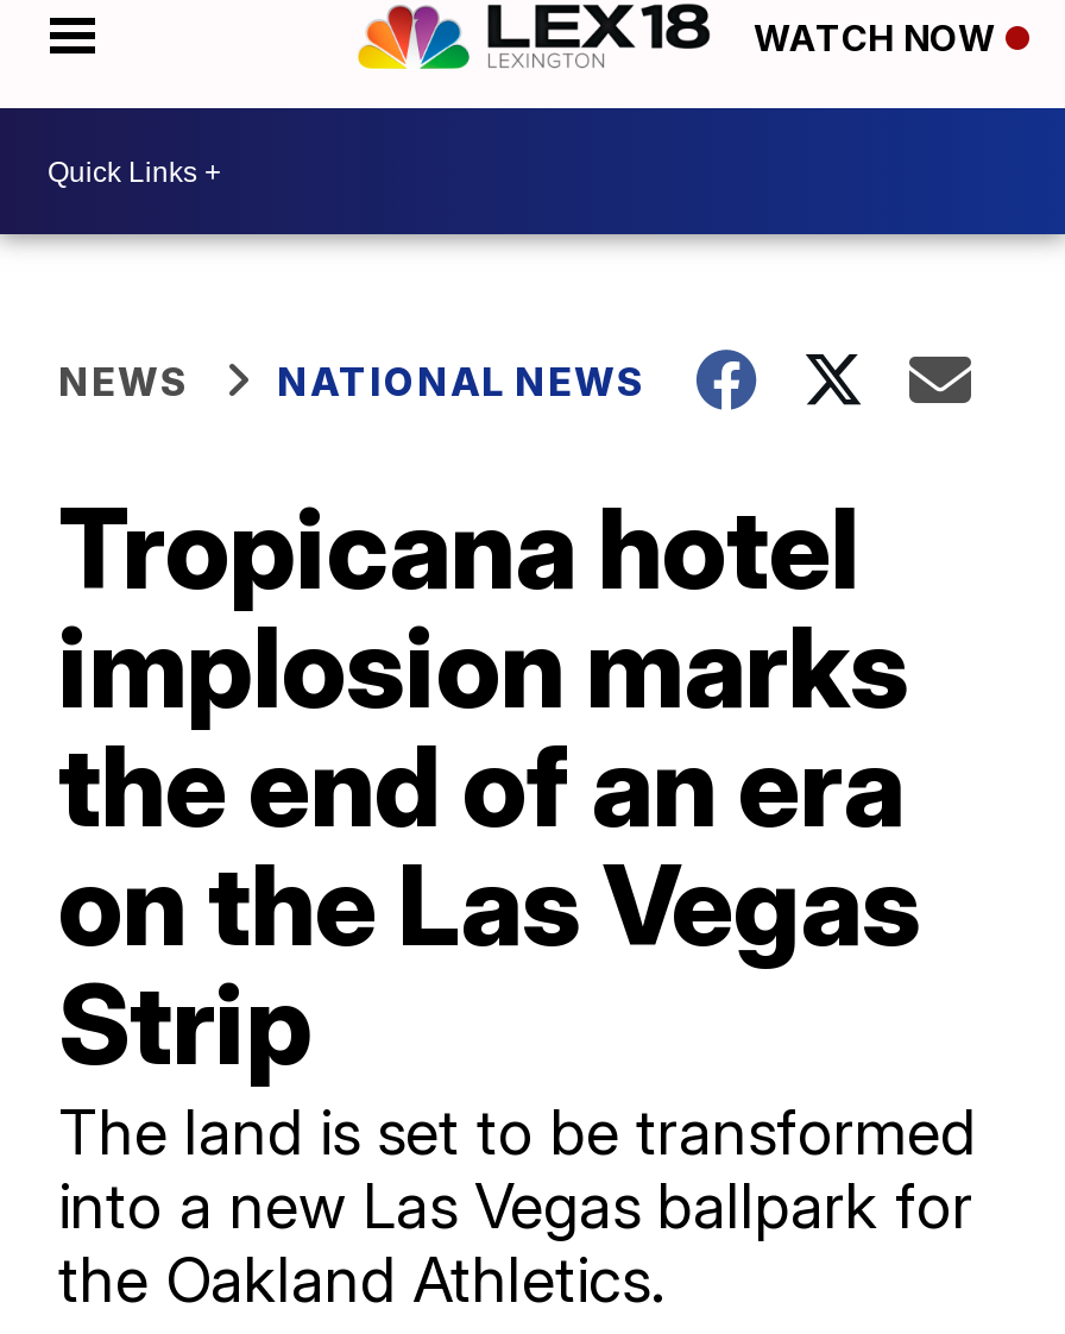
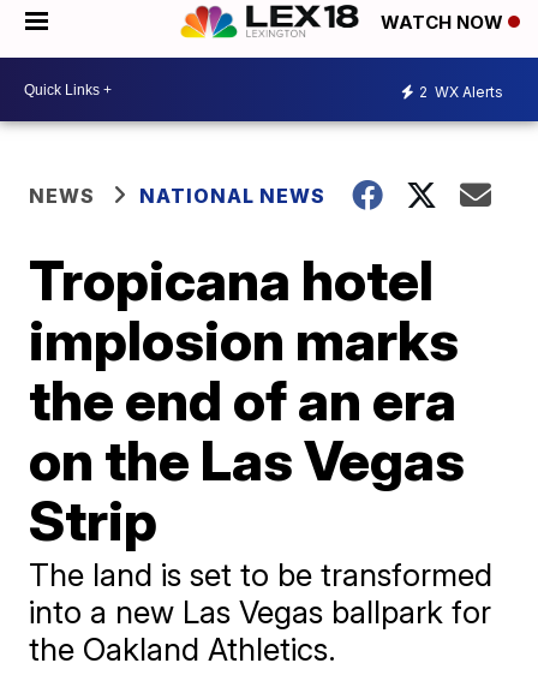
+ 2 WX Alerts
